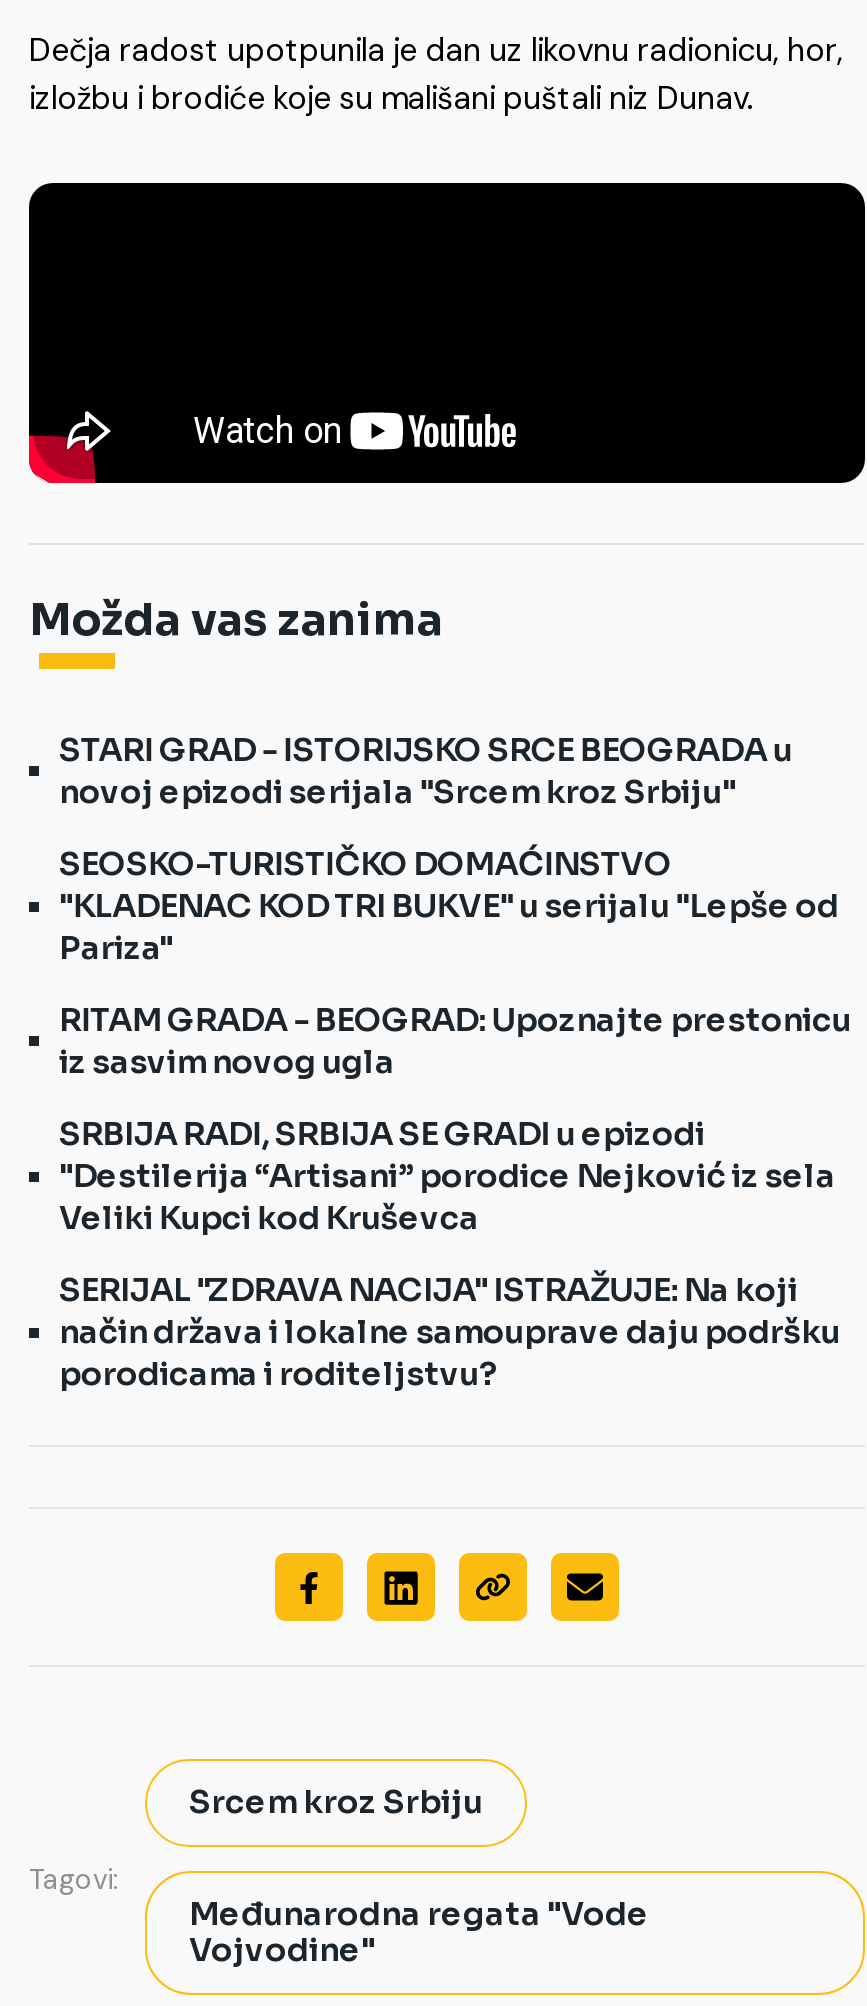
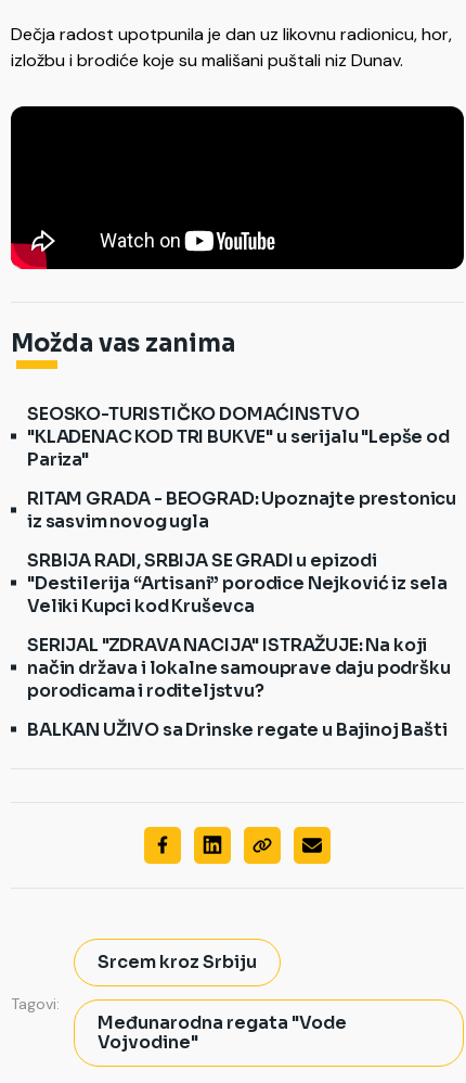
- STARI GRAD - ISTORIJSKO SRCE BEOGRADA u
- novoj epizodi serijala "Srcem kroz Srbiju"

moved up: SEOSKO-TURISTIČKO DOMAĆINSTVO | "KLADENAC KOD TRI BUKVE" u serijalu "Lepše od | Pariza" | ... | način država i lokalne samouprave daju podršku | porodicama i roditeljstvu?

+ BALKAN UŽIVO sa Drinske regate u Bajinoj Bašti
